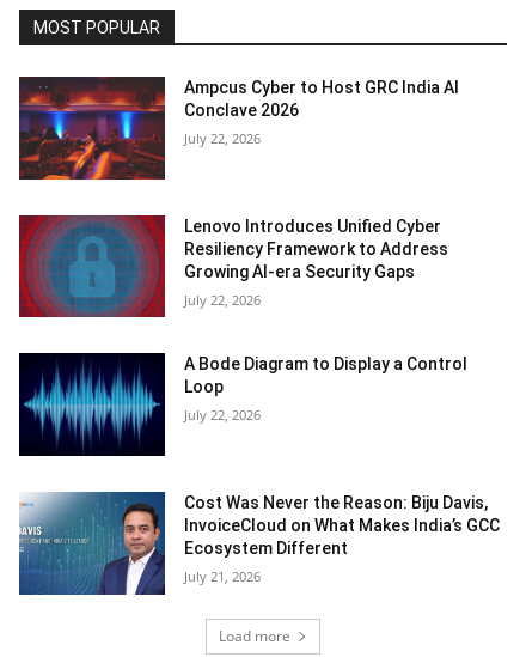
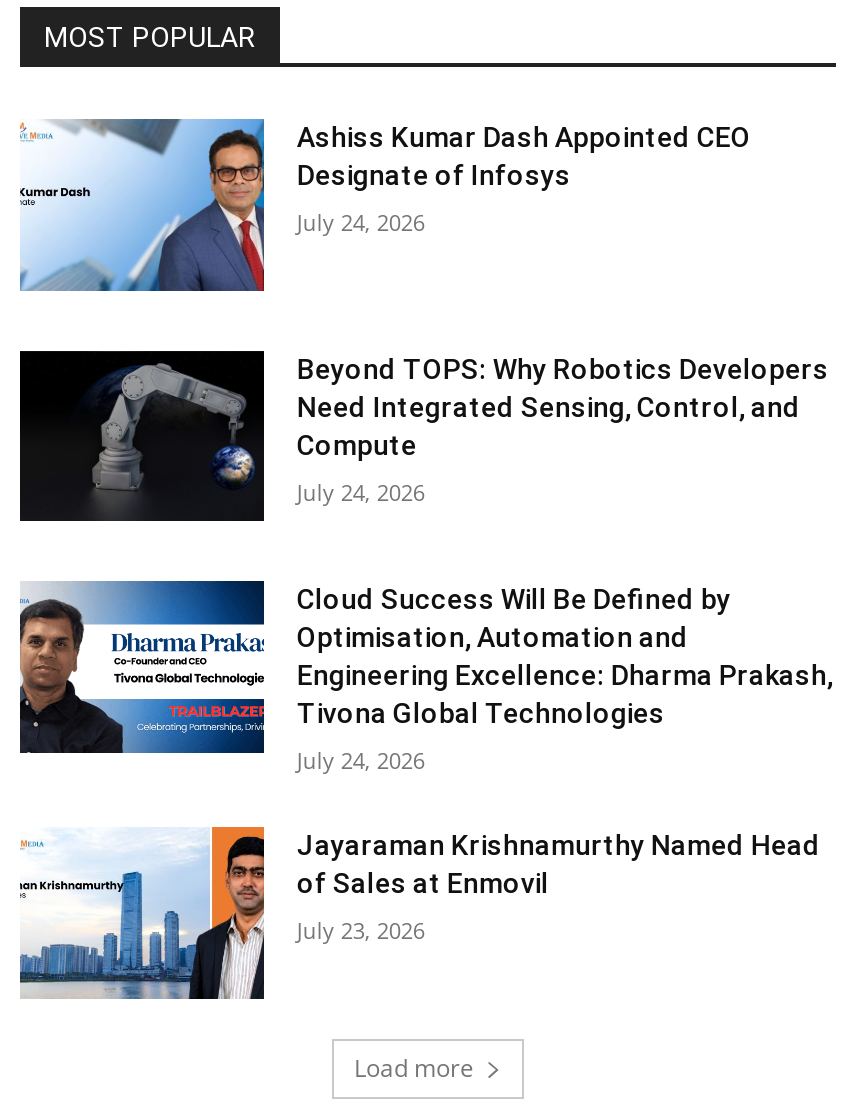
- [image]
- Ampcus Cyber to Host GRC India AI
- Conclave 2026
+ [image]
+ Ashiss Kumar Dash Appointed CEO
+ Designate of Infosys

- July 22, 2026
+ July 24, 2026

- [image]
- Lenovo Introduces Unified Cyber
- Resiliency Framework to Address
- Growing AI-era Security Gaps
+ [image]
+ Beyond TOPS: Why Robotics Developers
+ Need Integrated Sensing, Control, and
+ Compute

- July 22, 2026
+ July 24, 2026

- [image]
- A Bode Diagram to Display a Control
- Loop
+ [image]
+ Cloud Success Will Be Defined by
+ Optimisation, Automation and
+ Engineering Excellence: Dharma Prakash,
+ Tivona Global Technologies

- July 22, 2026
+ July 24, 2026

- [image]
- Cost Was Never the Reason: Biju Davis,
- InvoiceCloud on What Makes India’s GCC
- Ecosystem Different
+ [image]
+ Jayaraman Krishnamurthy Named Head
+ of Sales at Enmovil

- July 21, 2026
+ July 23, 2026
